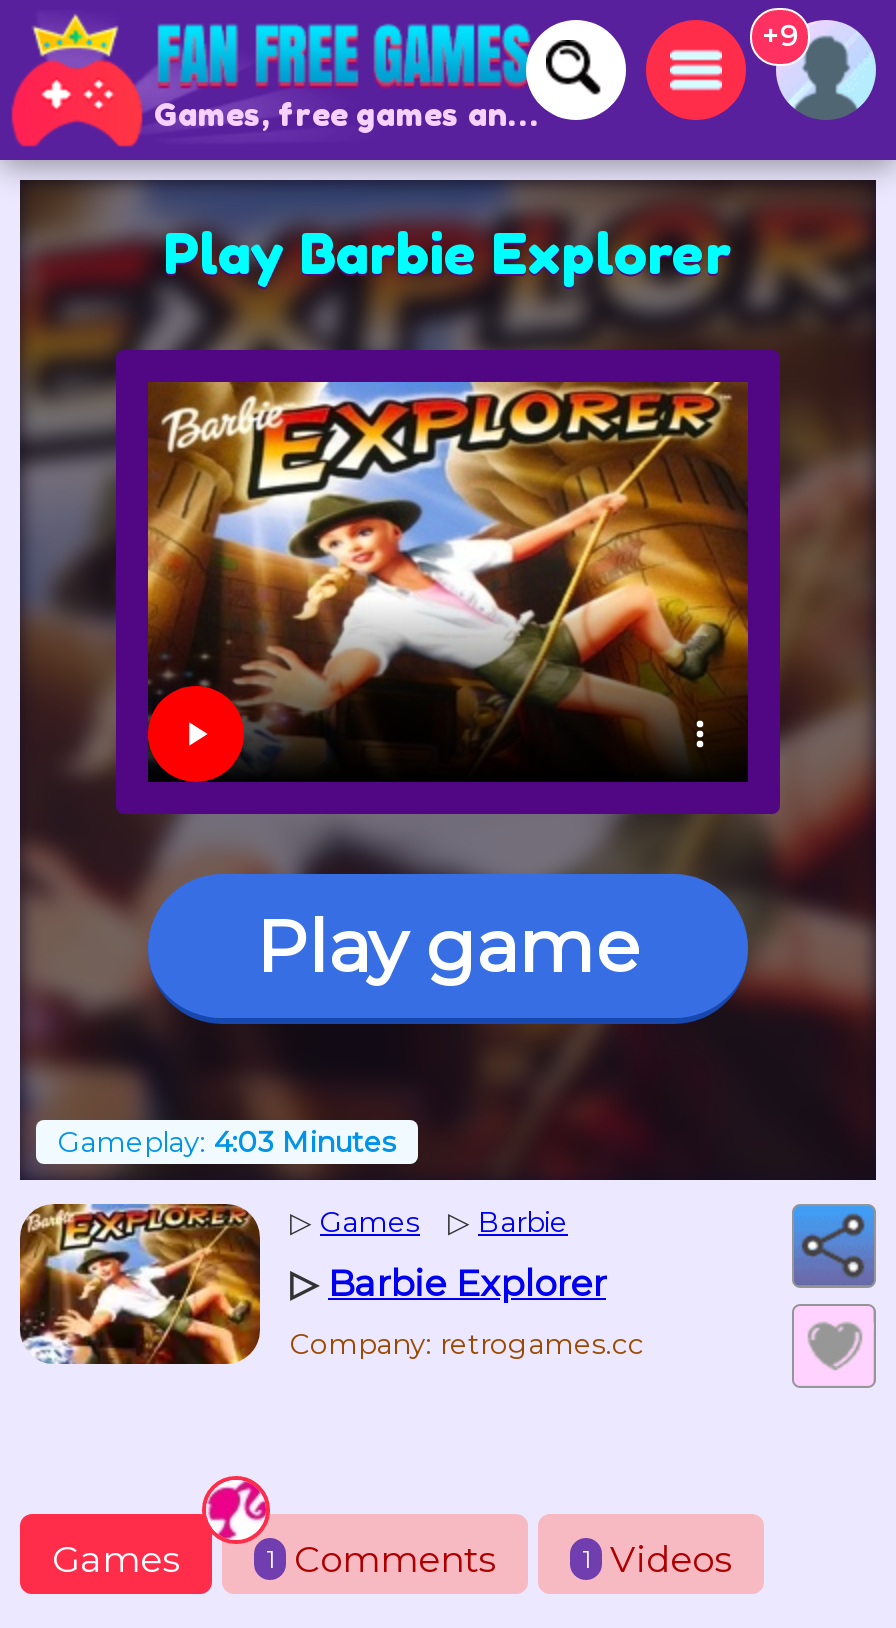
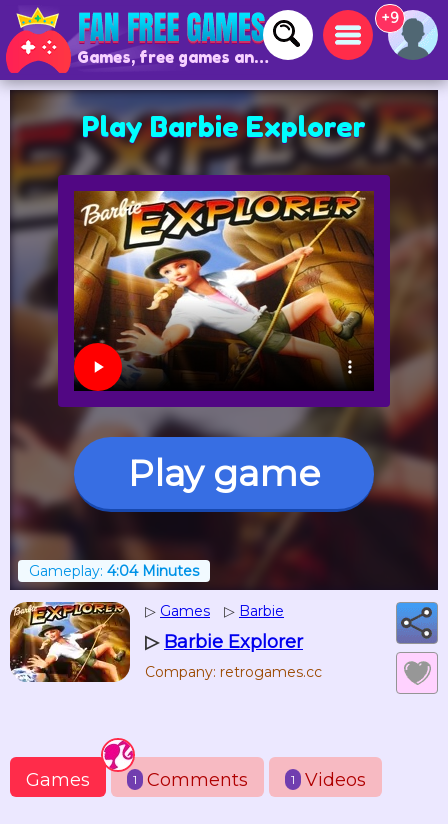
- Gameplay: 4:03 Minutes
+ Gameplay: 4:04 Minutes
